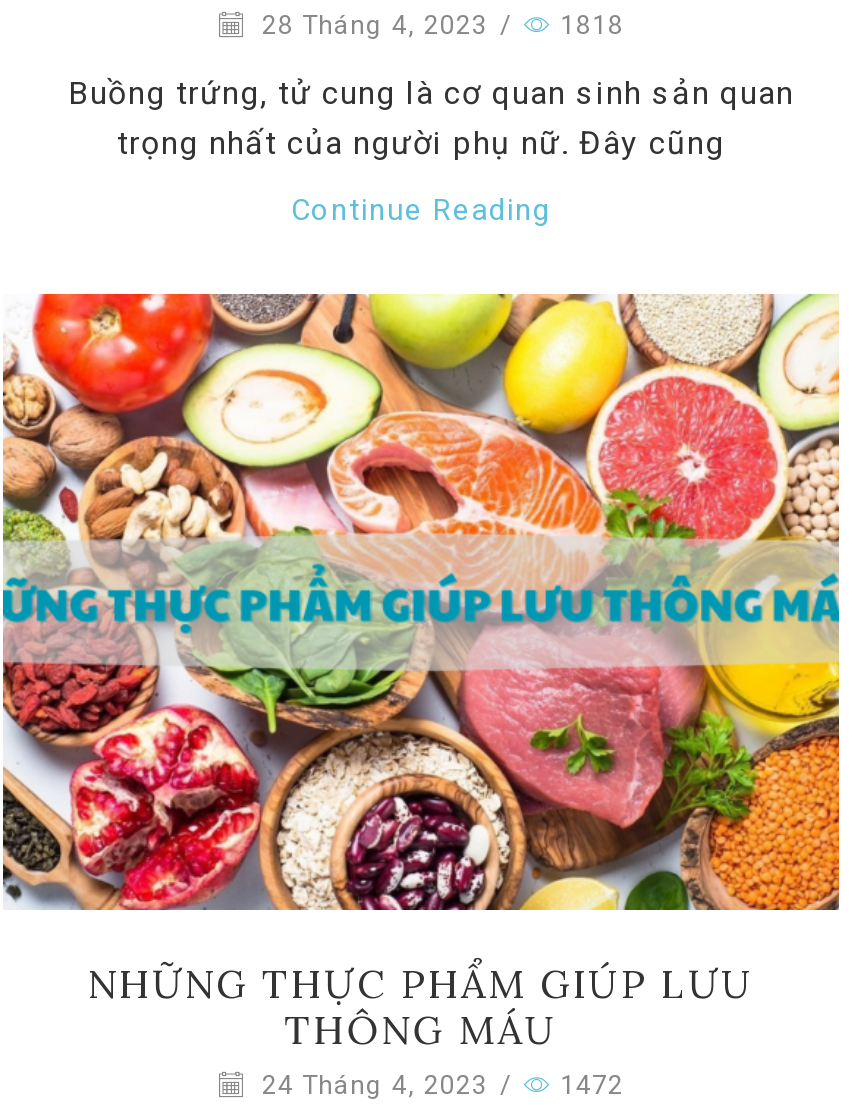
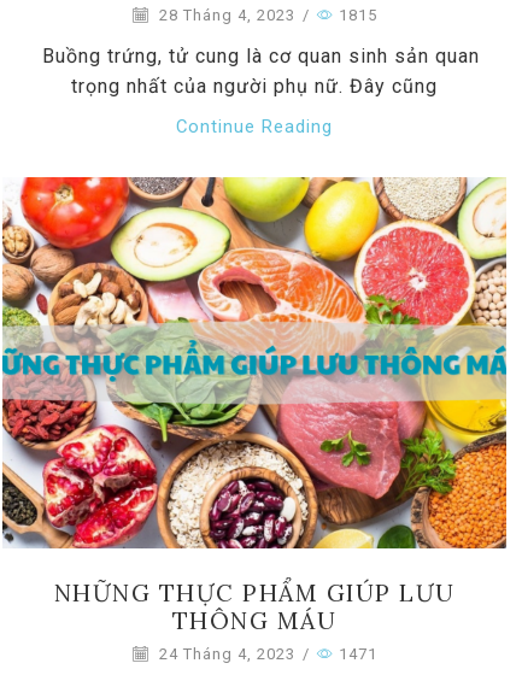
- 28 Tháng 4, 2023 / 1818
+ 28 Tháng 4, 2023 / 1815

- 24 Tháng 4, 2023 / 1472
+ 24 Tháng 4, 2023 / 1471
